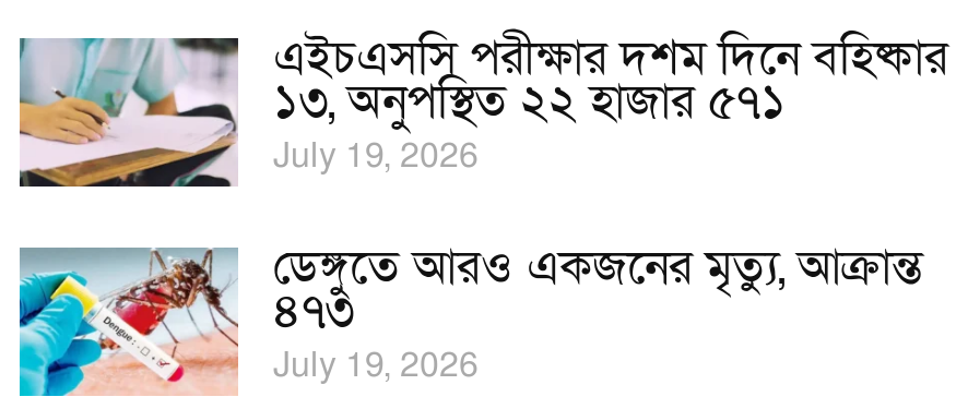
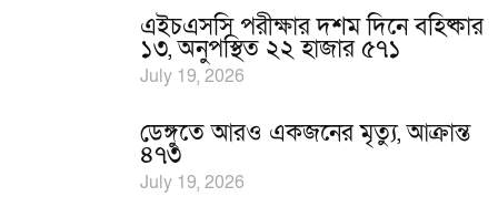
- [image]

- [image]
